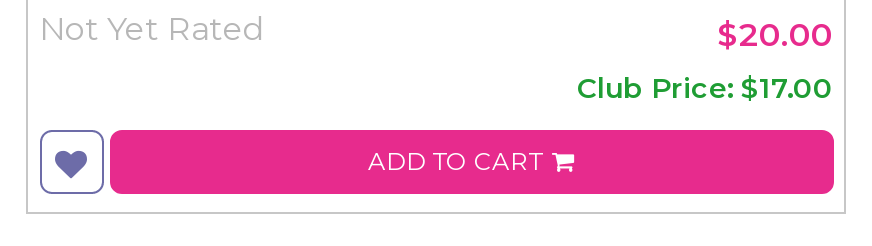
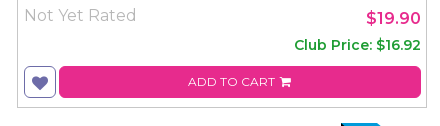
- $20.00
+ $19.90

- Club Price: $17.00
+ Club Price: $16.92
